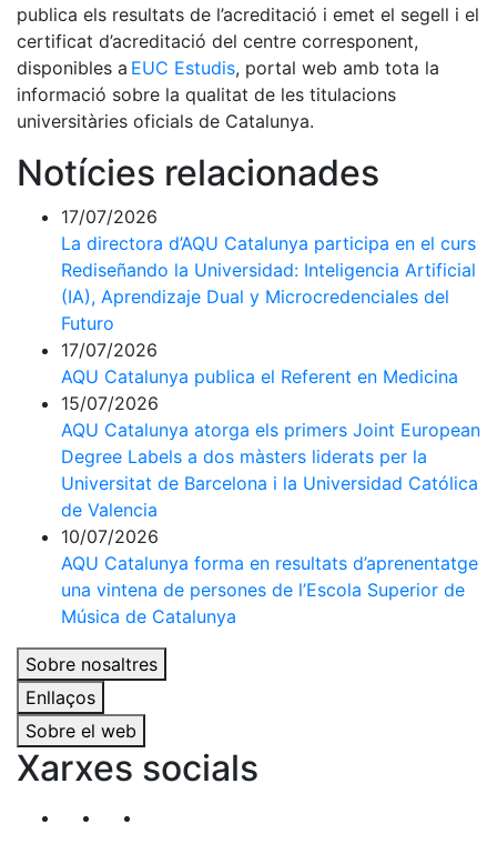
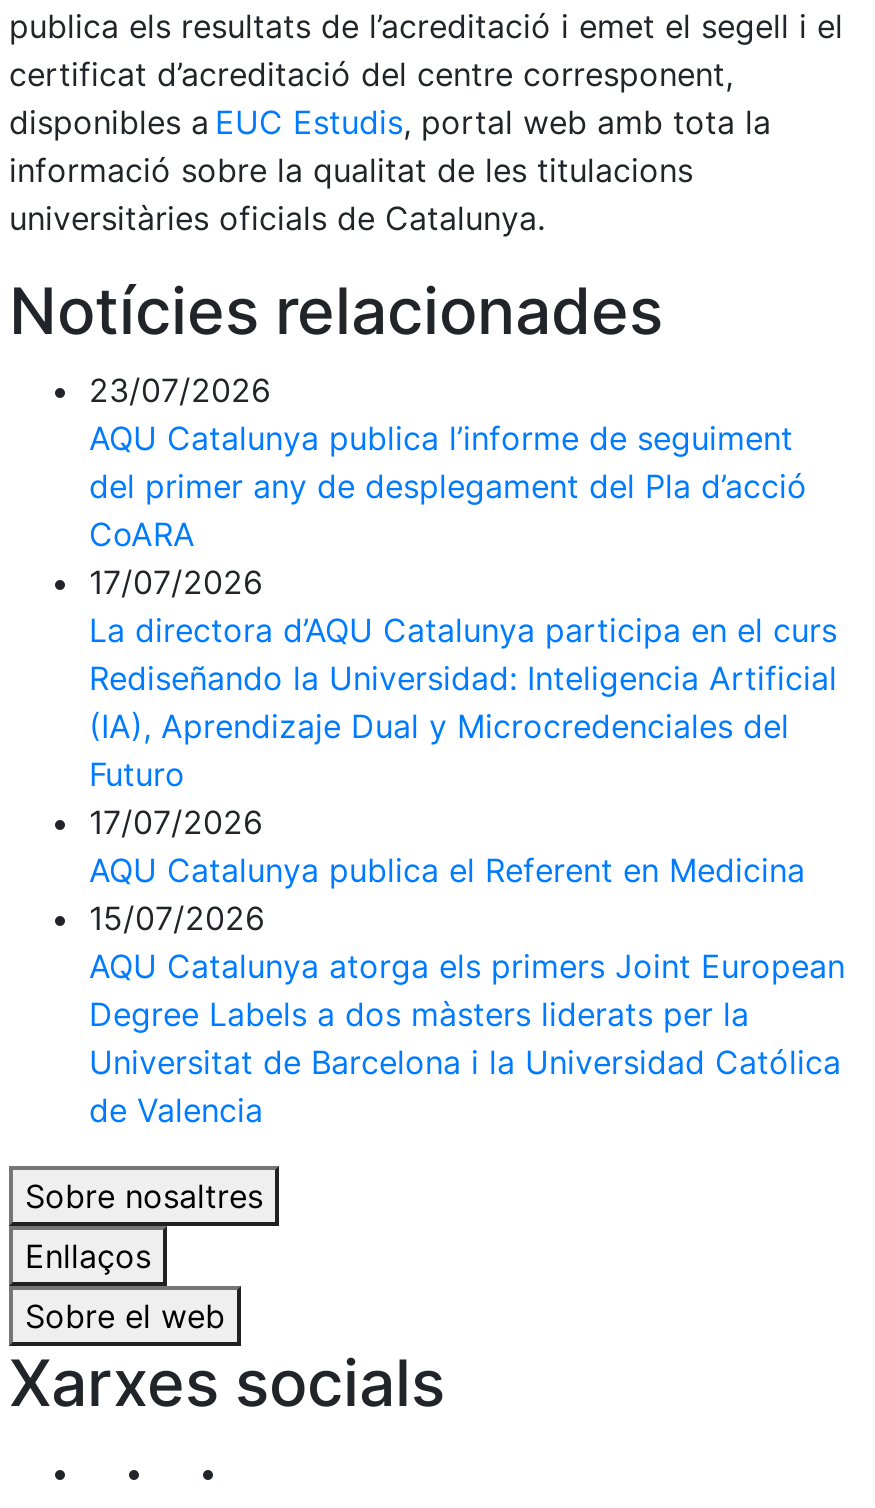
+ 23/07/2026
+ AQU Catalunya publica l’informe de seguiment
+ del primer any de desplegament del Pla d’acció
+ CoARA

moved down: 17/07/2026 | La directora d’AQU Catalunya participa en el curs | Rediseñando la Universidad: Inteligencia Artificial | ... | Universitat de Barcelona i la Universidad Católica | de Valencia

- 10/07/2026
- AQU Catalunya forma en resultats d’aprenentatge
- una vintena de persones de l’Escola Superior de
- Música de Catalunya
